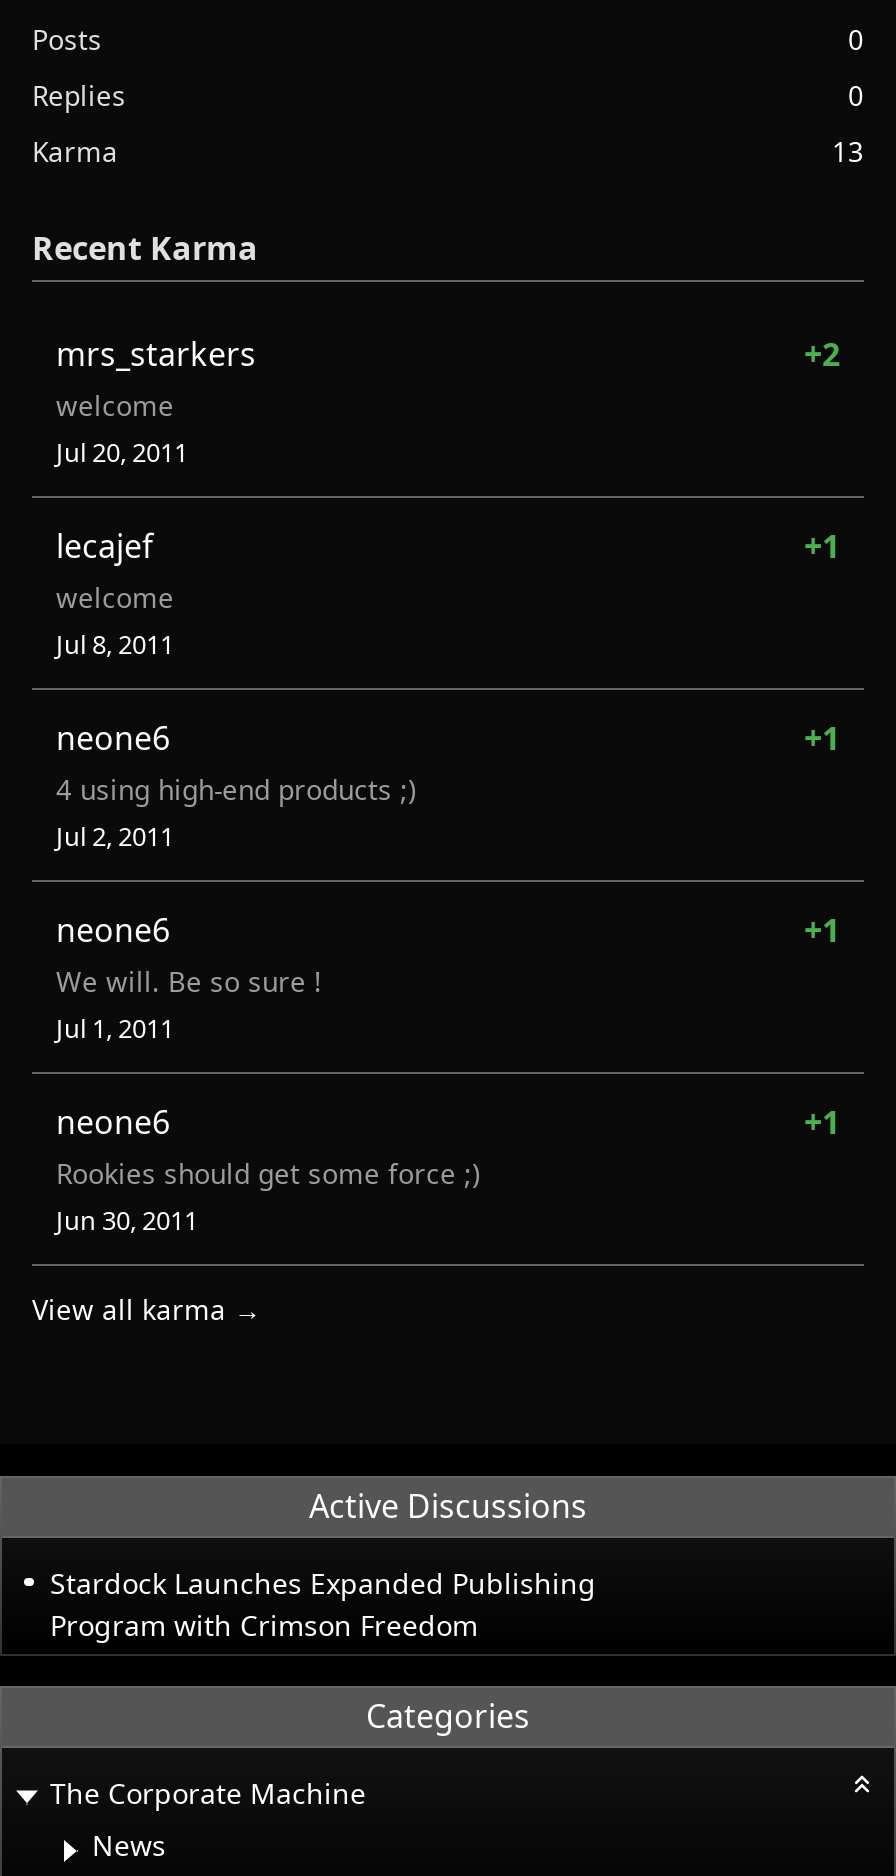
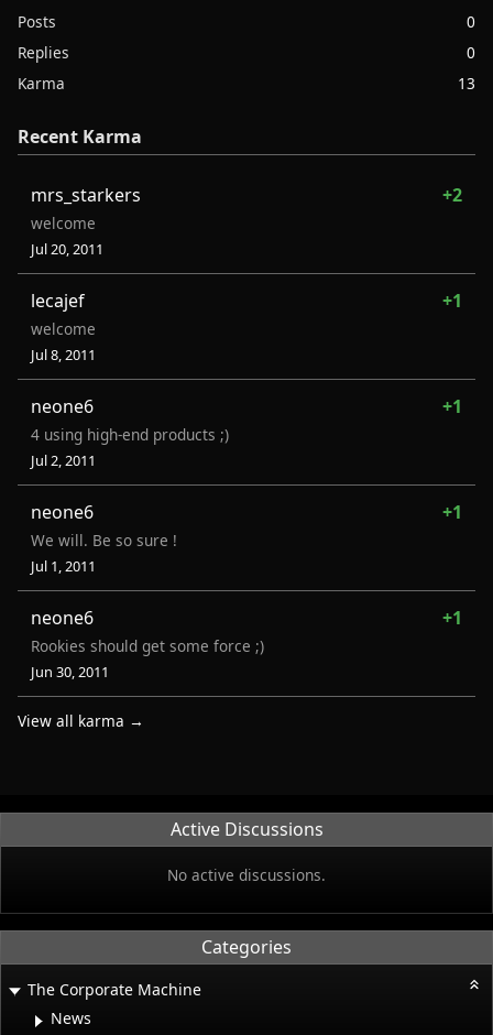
- Stardock Launches Expanded Publishing
- Program with Crimson Freedom
+ No active discussions.
